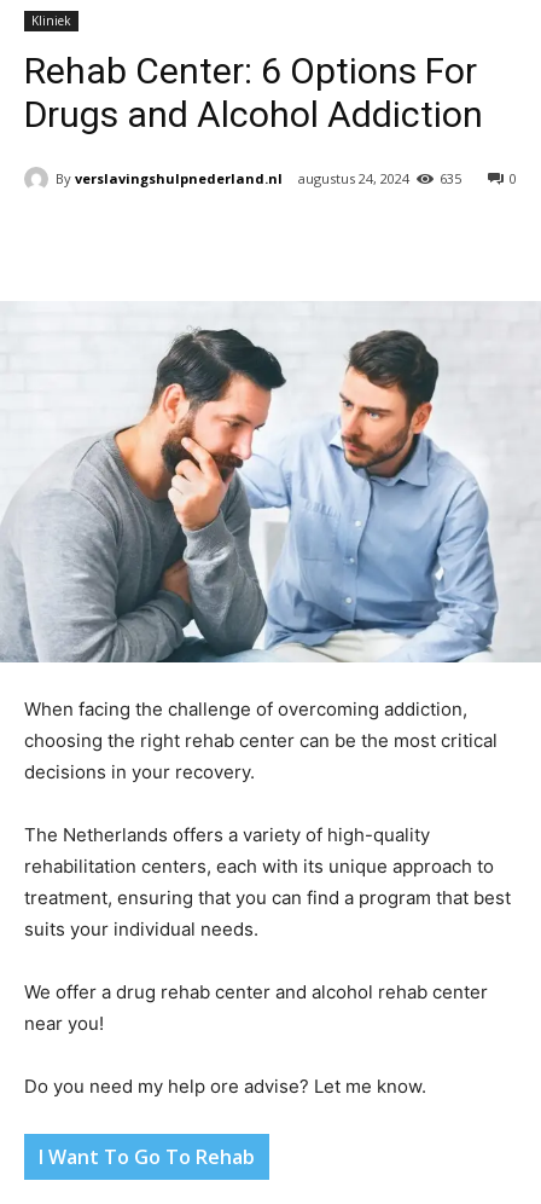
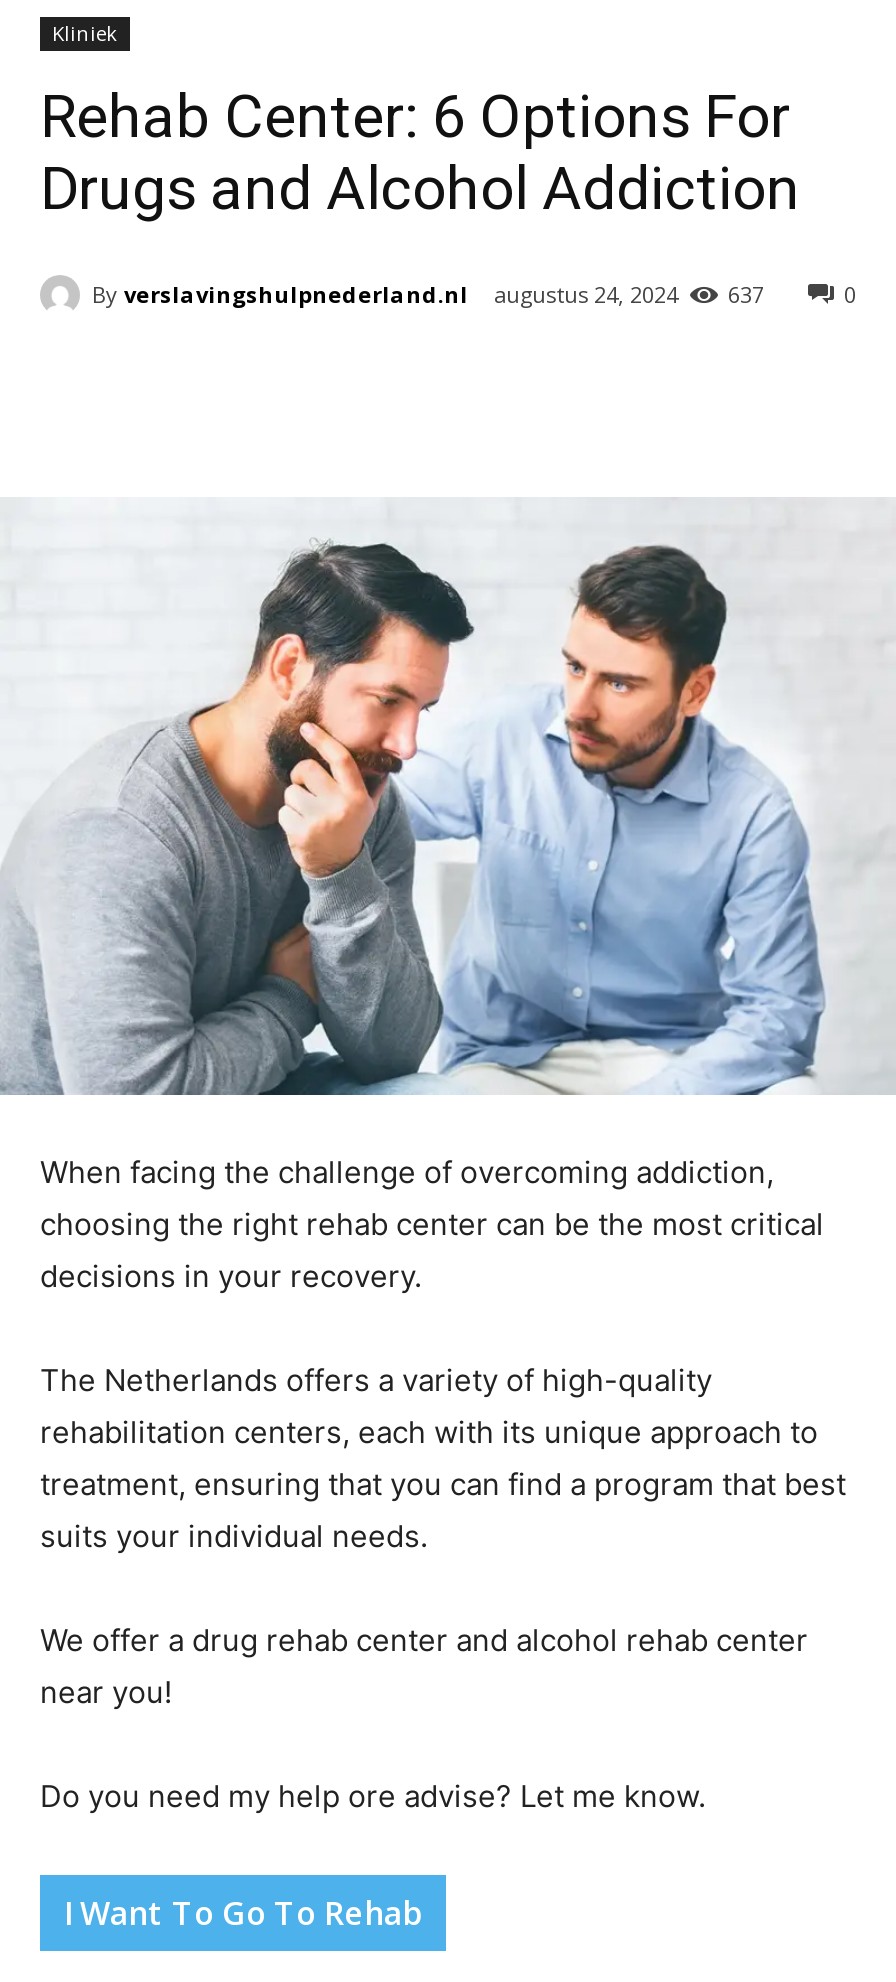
- By verslavingshulpnederland.nl augustus 24, 2024 635
+ By verslavingshulpnederland.nl augustus 24, 2024 637
